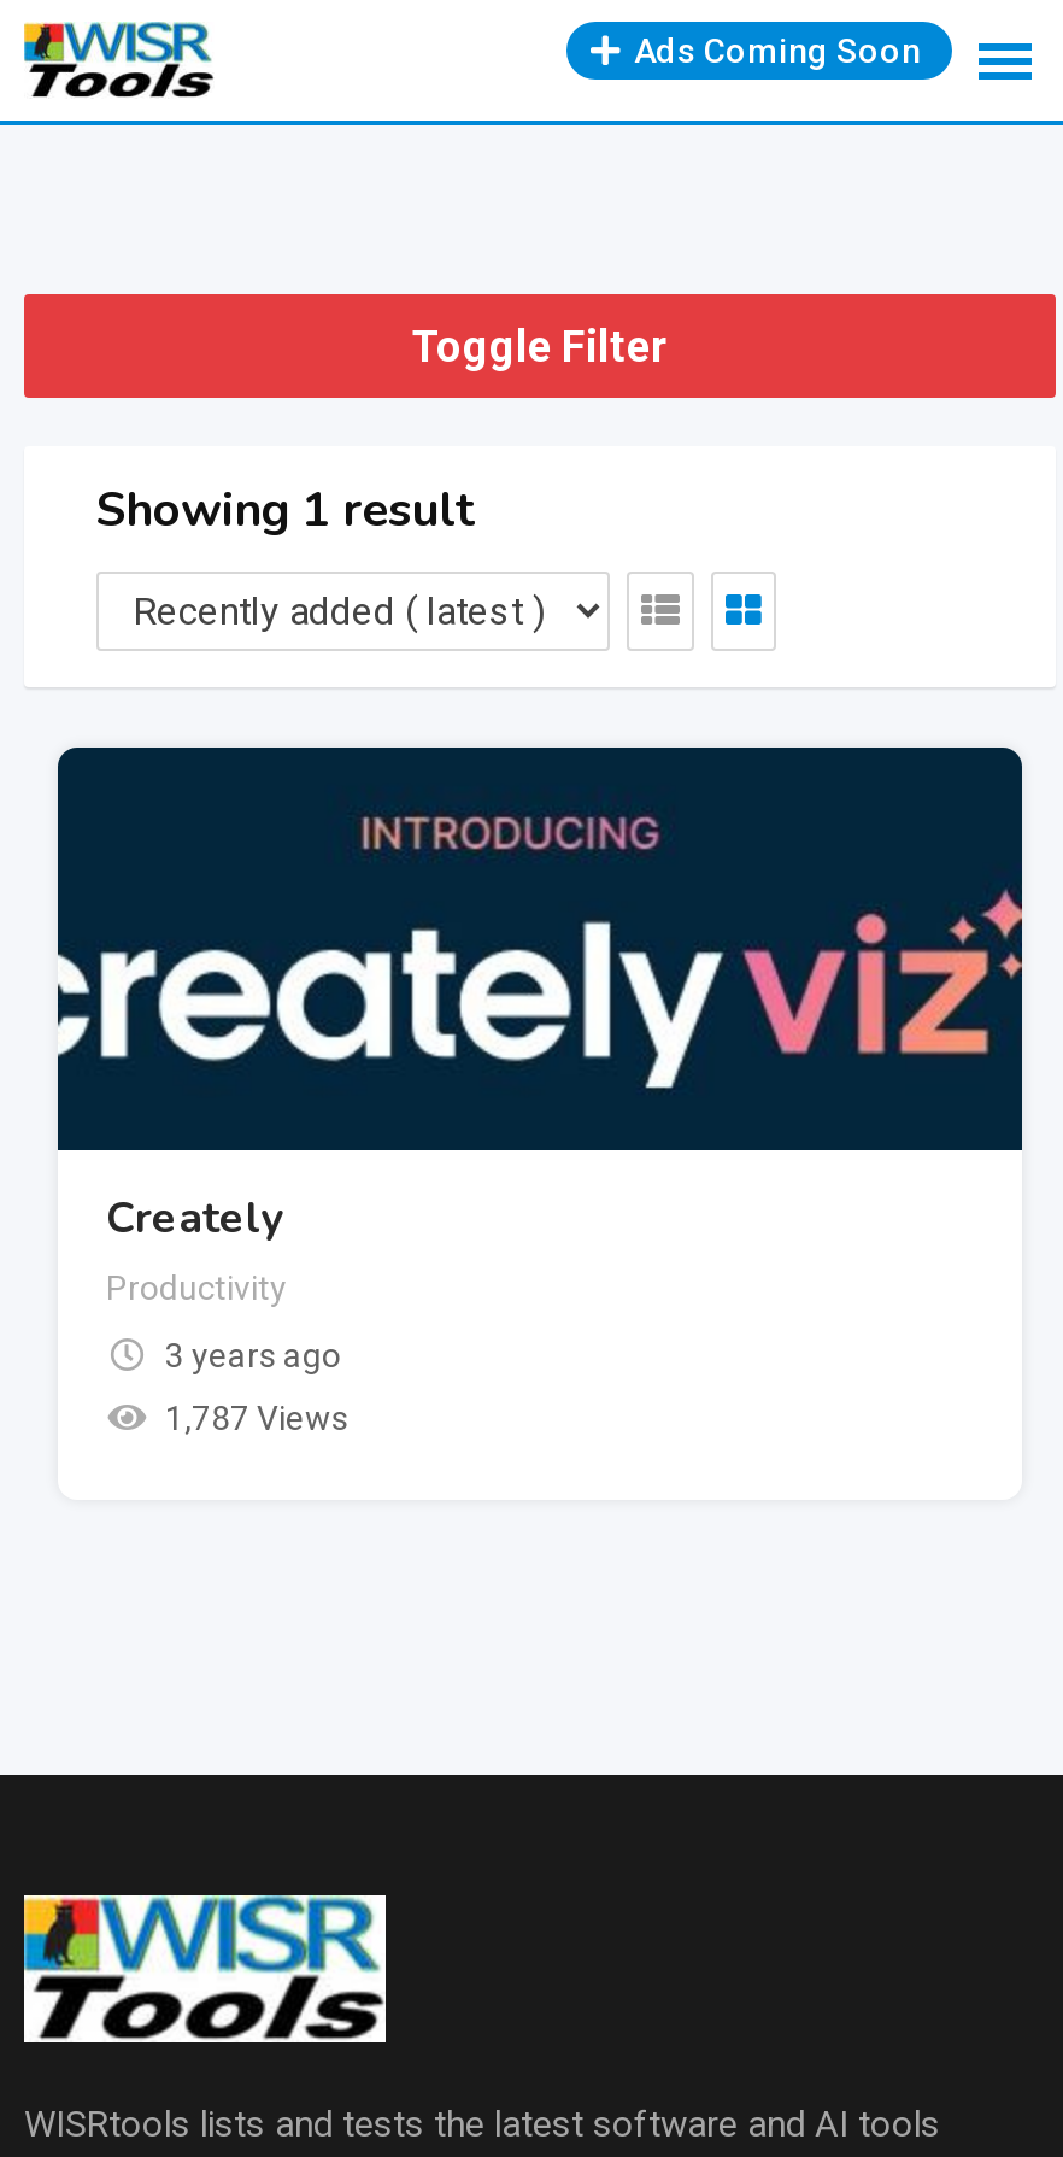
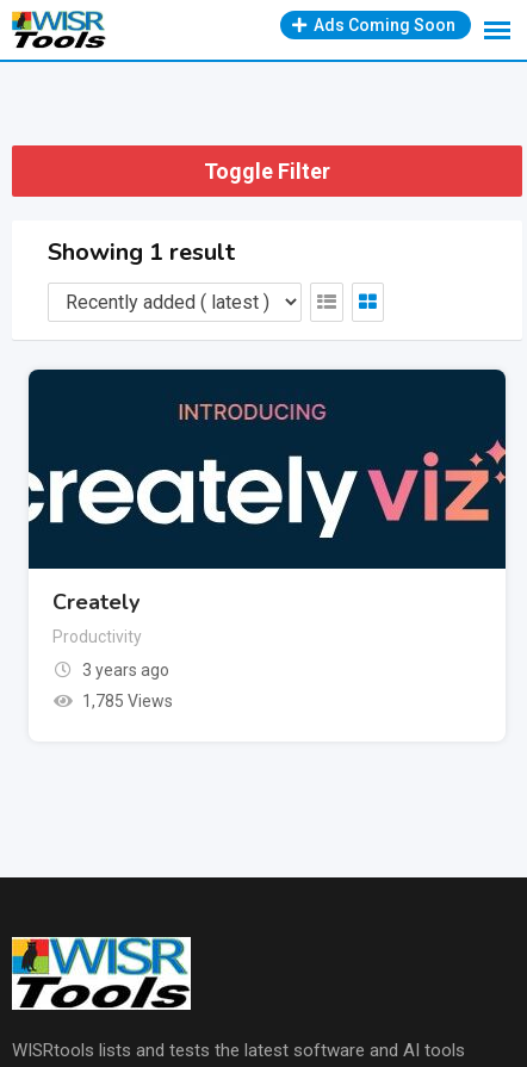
- 1,787 Views
+ 1,785 Views
